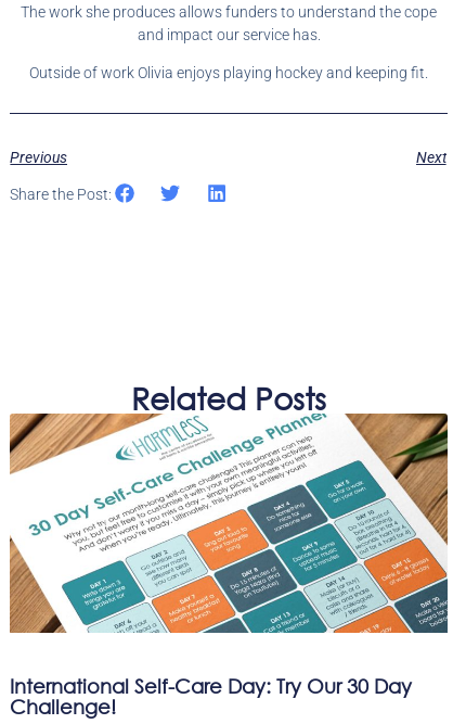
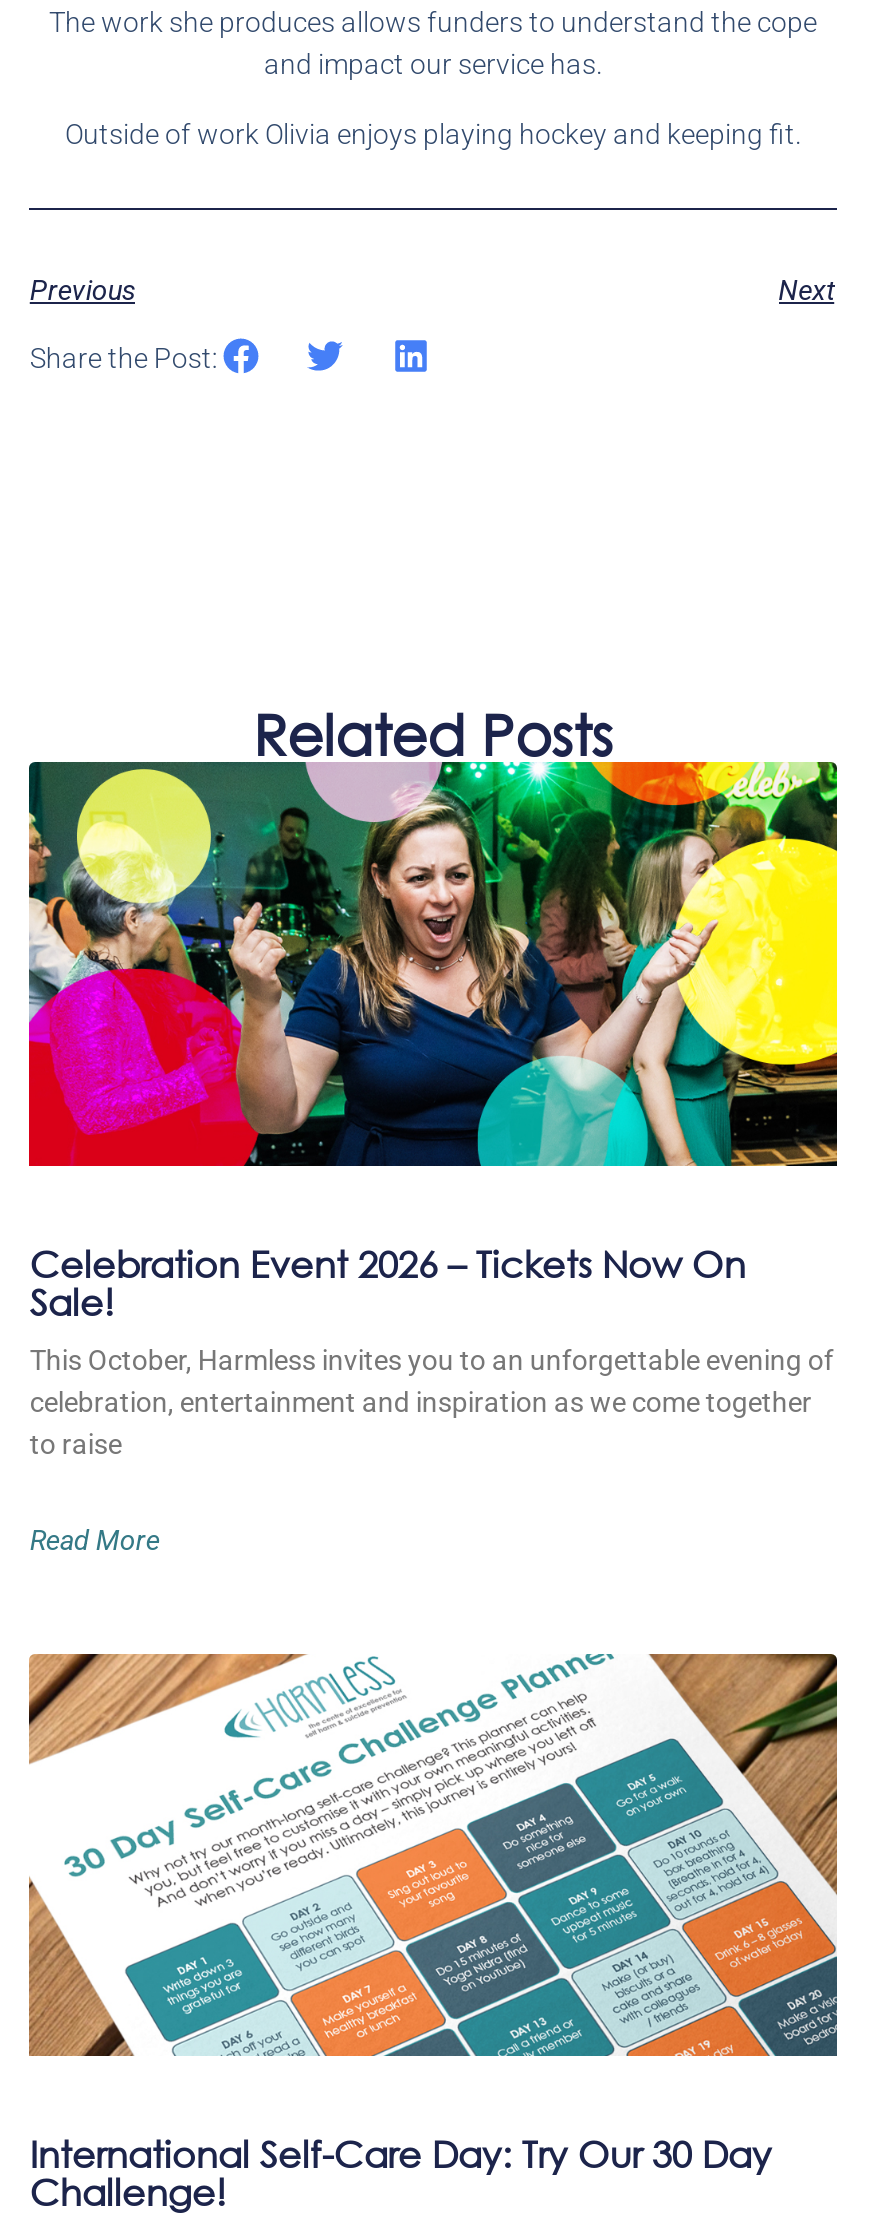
+ [image]
+ Celebration Event 2026 – Tickets Now On
+ Sale!
+ This October, Harmless invites you to an unforgettable evening of
+ celebration, entertainment and inspiration as we come together
+ to raise
+ Read More
